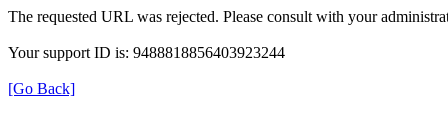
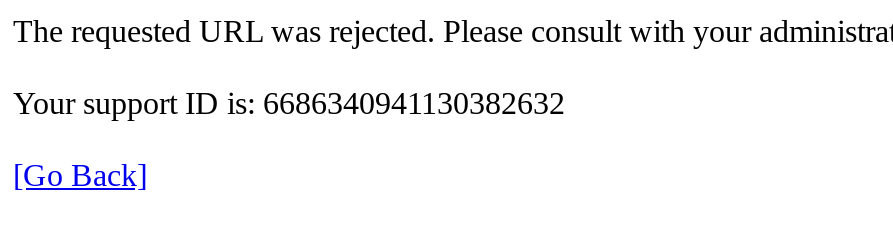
- Your support ID is: 9488818856403923244
+ Your support ID is: 6686340941130382632
